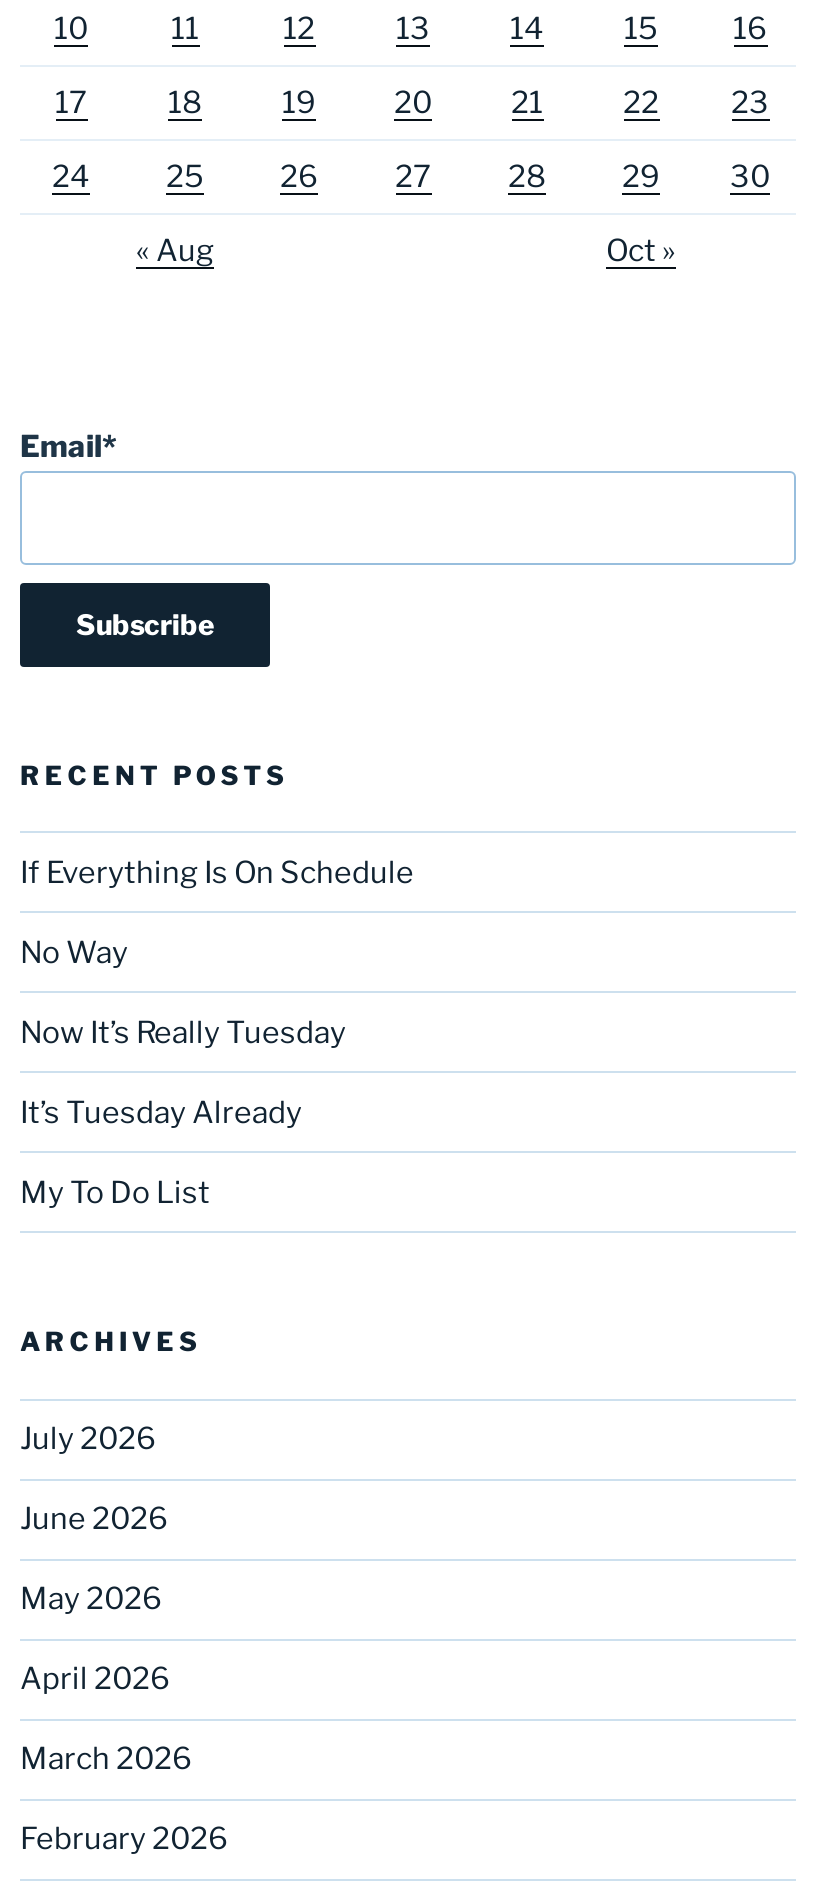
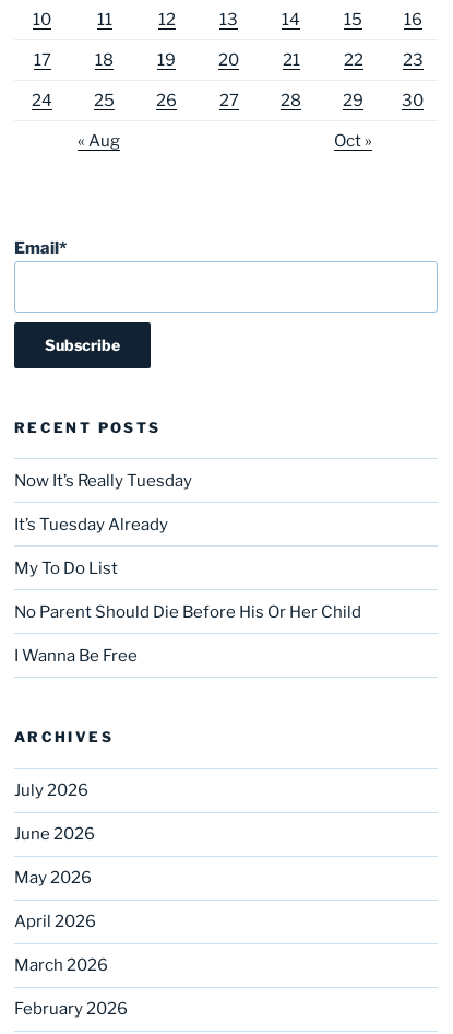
- If Everything Is On Schedule
- No Way

moved up: Now It’s Really Tuesday | It’s Tuesday Already | My To Do List

+ No Parent Should Die Before His Or Her Child
+ I Wanna Be Free
